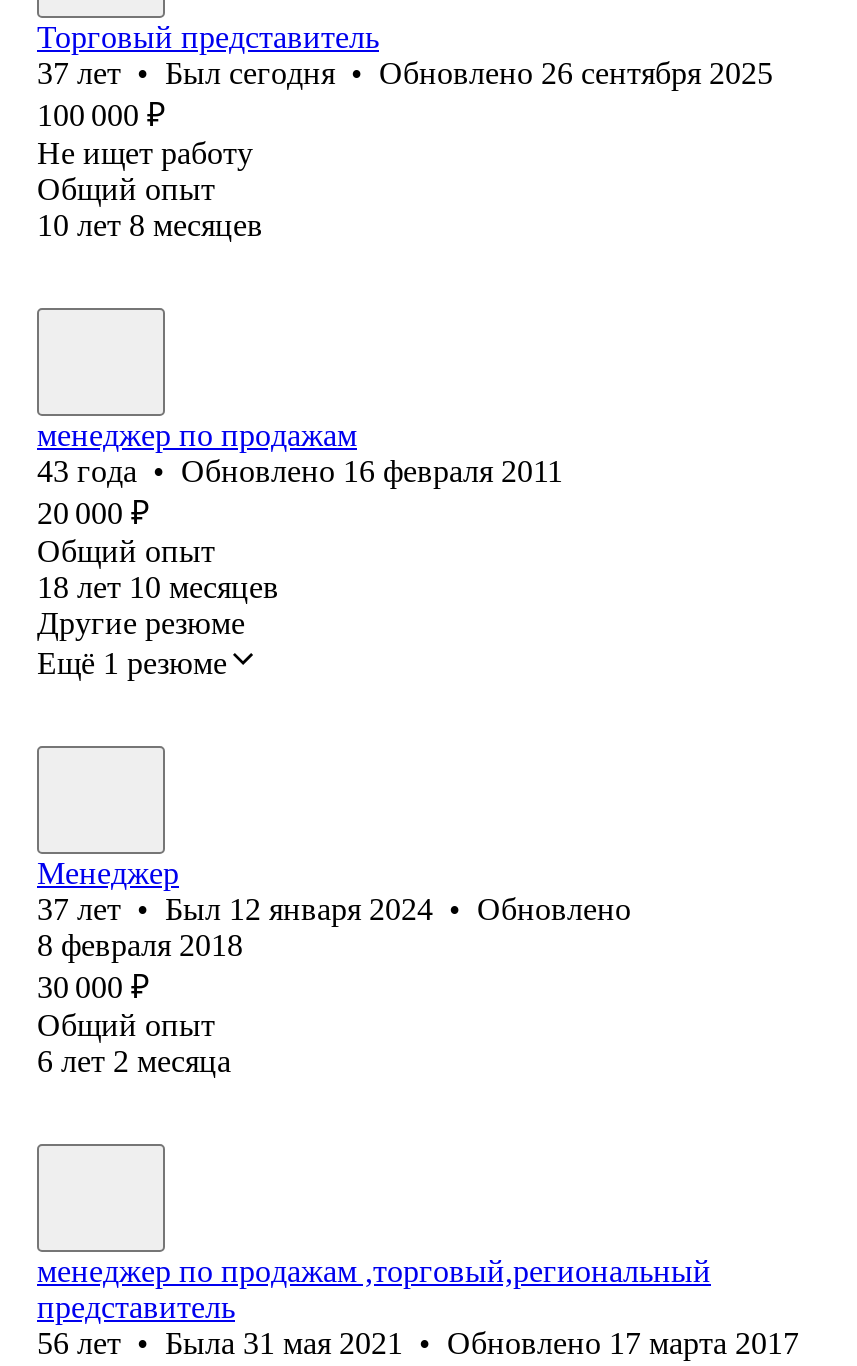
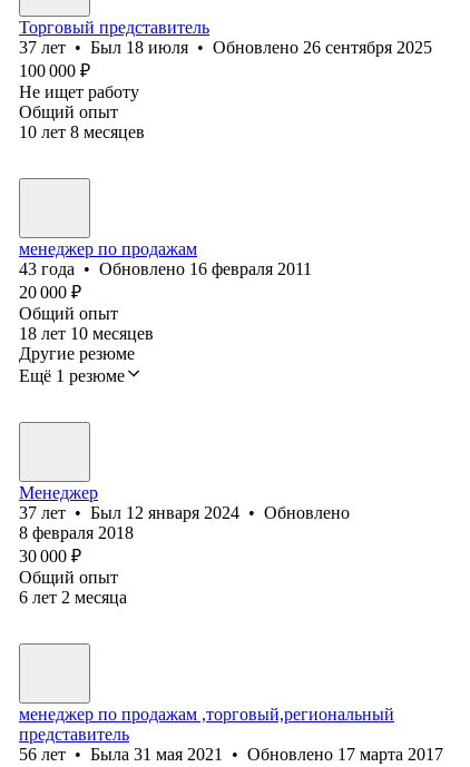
- 37 лет • Был сегодня • Обновлено 26 сентября 2025
+ 37 лет • Был 18 июля • Обновлено 26 сентября 2025
